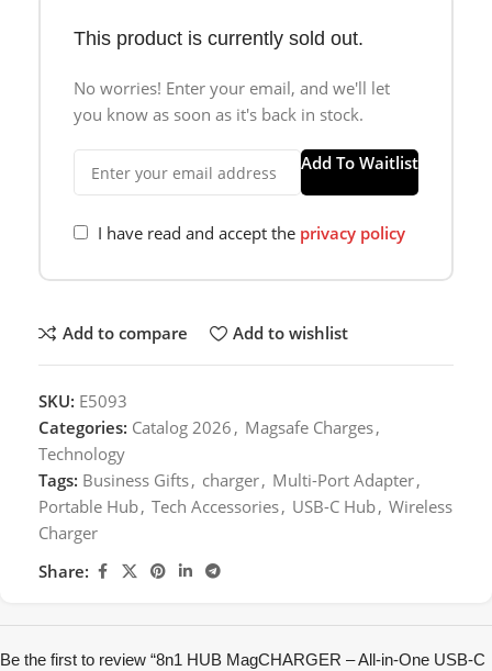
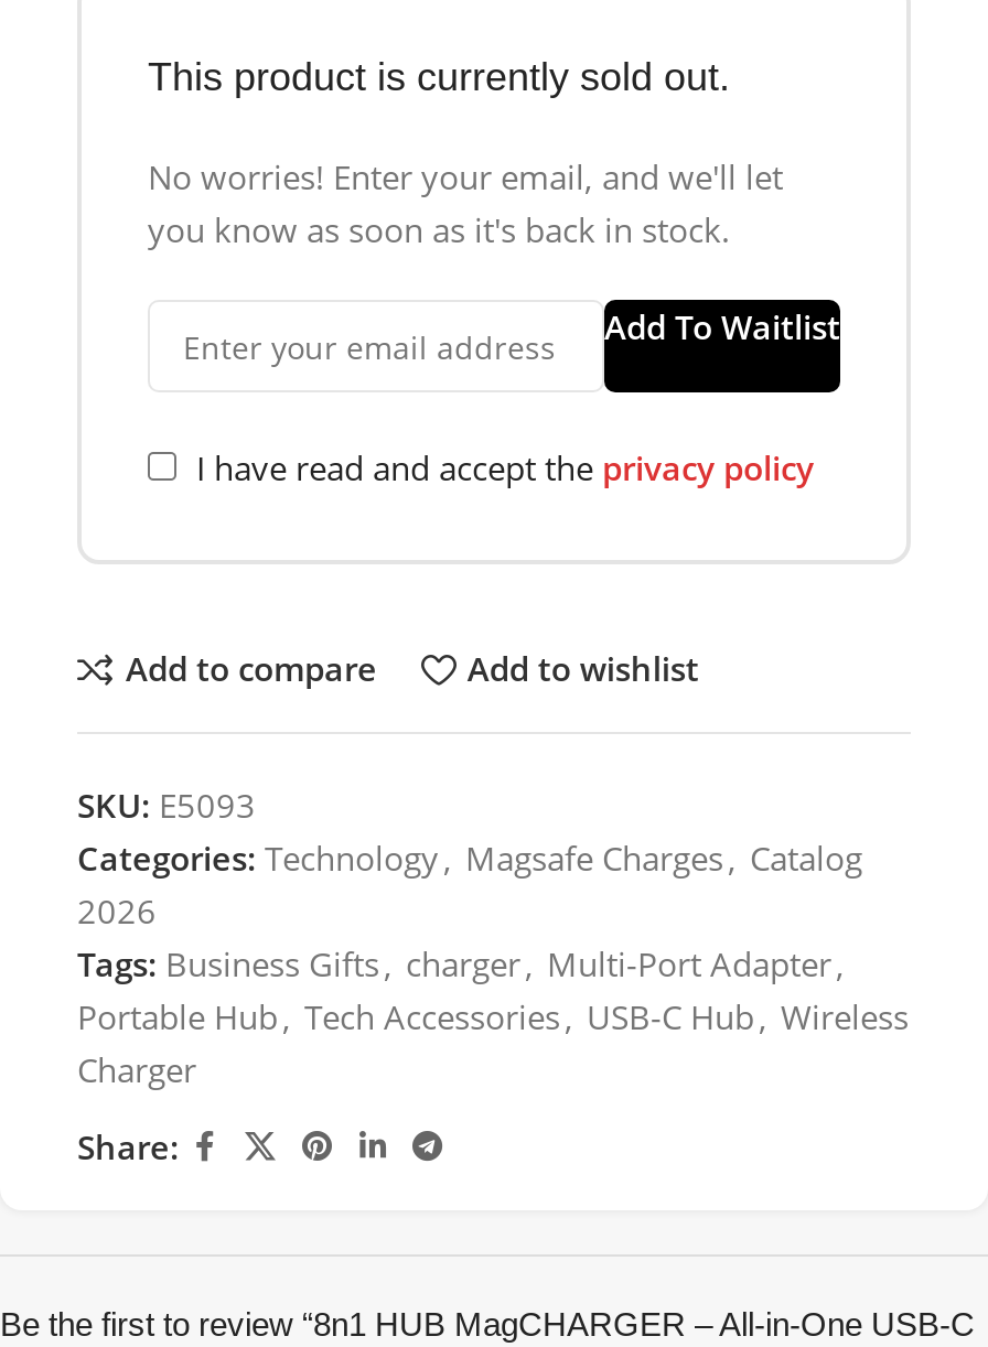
- Categories: Catalog 2026 , Magsafe Charges ,
- Technology
+ Categories: Technology , Magsafe Charges , Catalog
+ 2026
